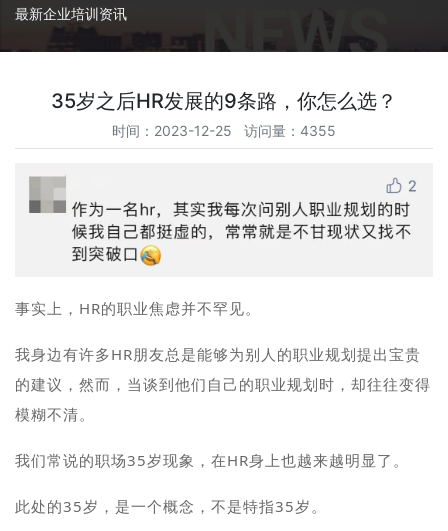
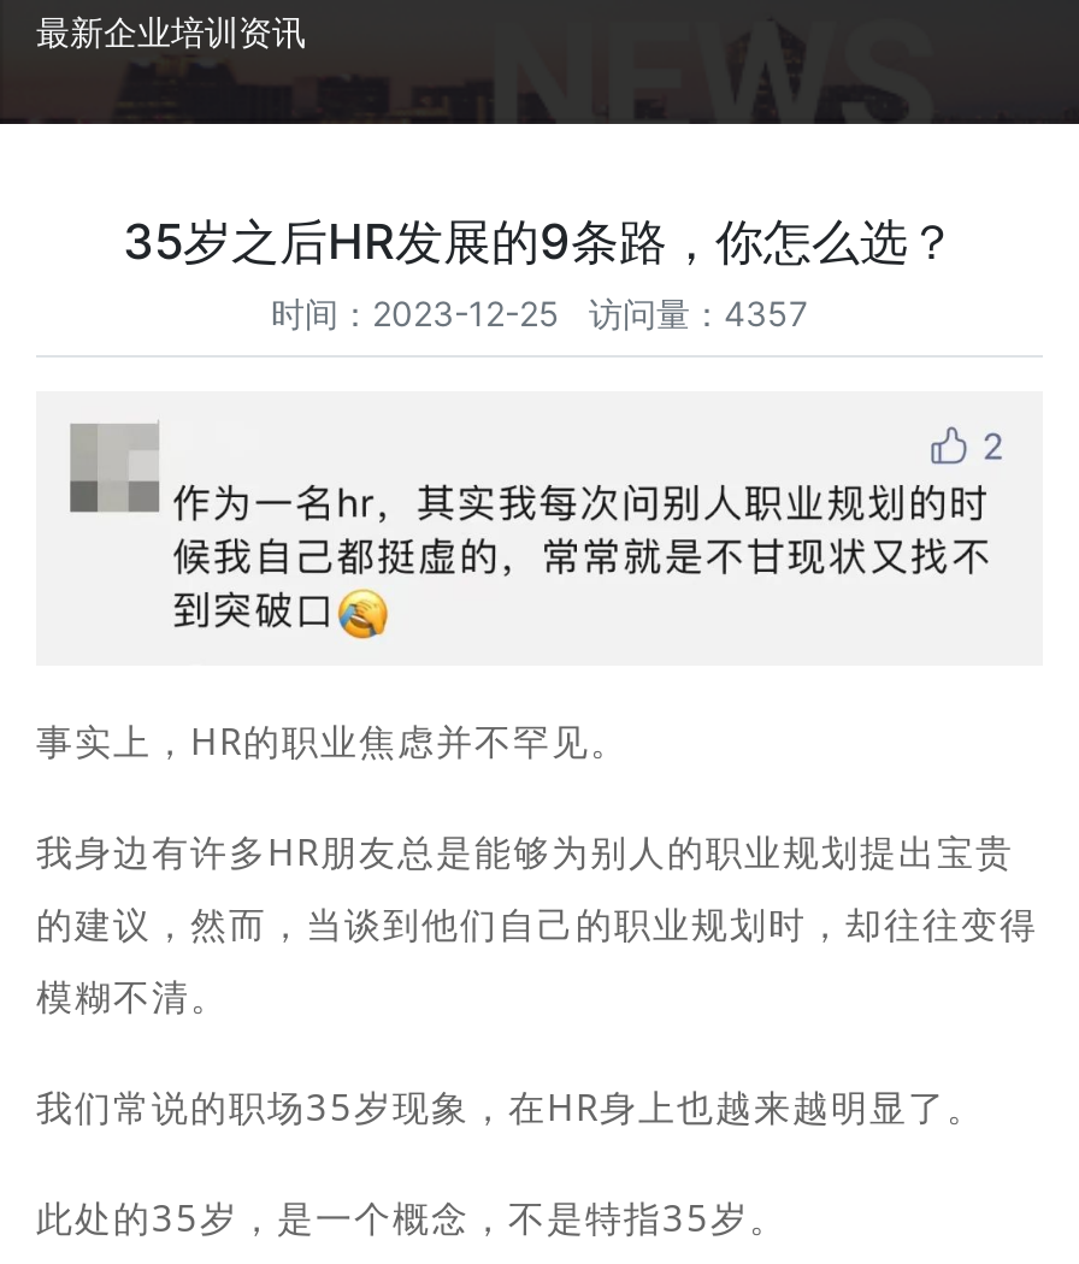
- 时间：2023-12-25 访问量：4355
+ 时间：2023-12-25 访问量：4357
